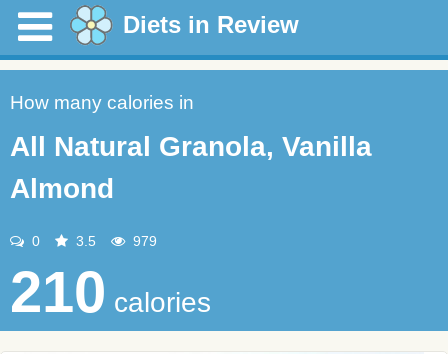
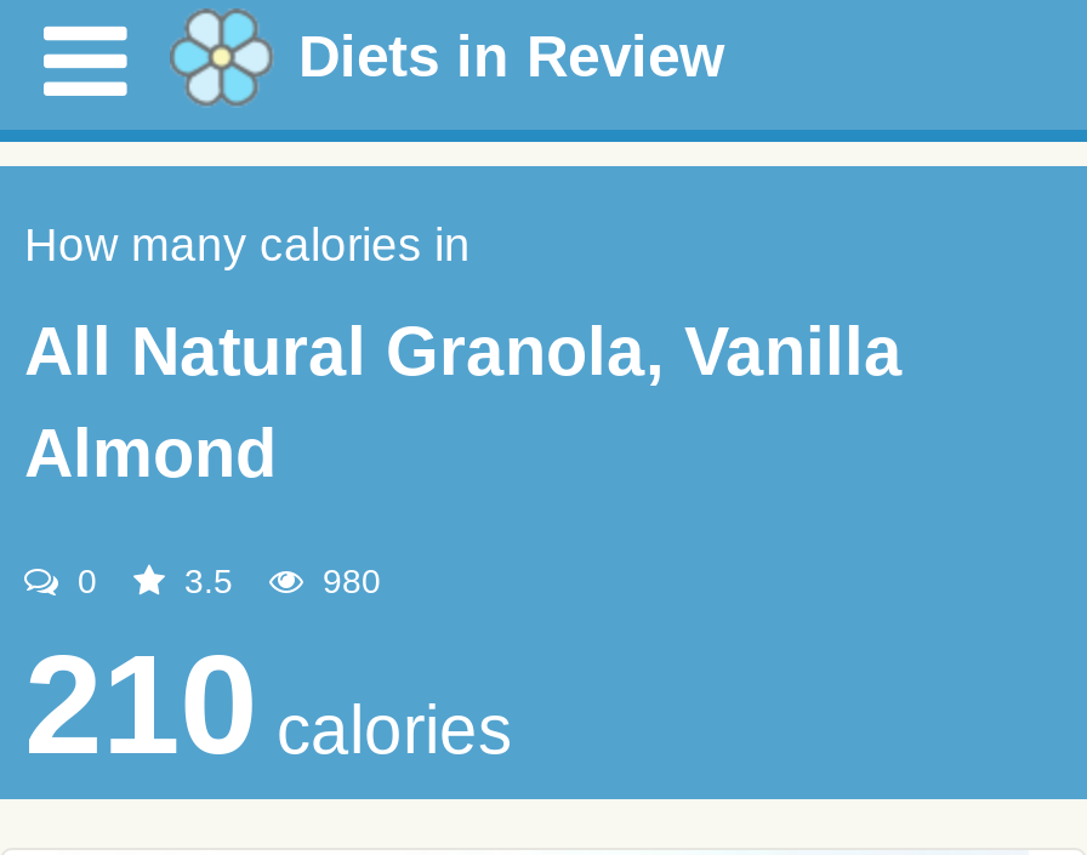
- 979
+ 980
